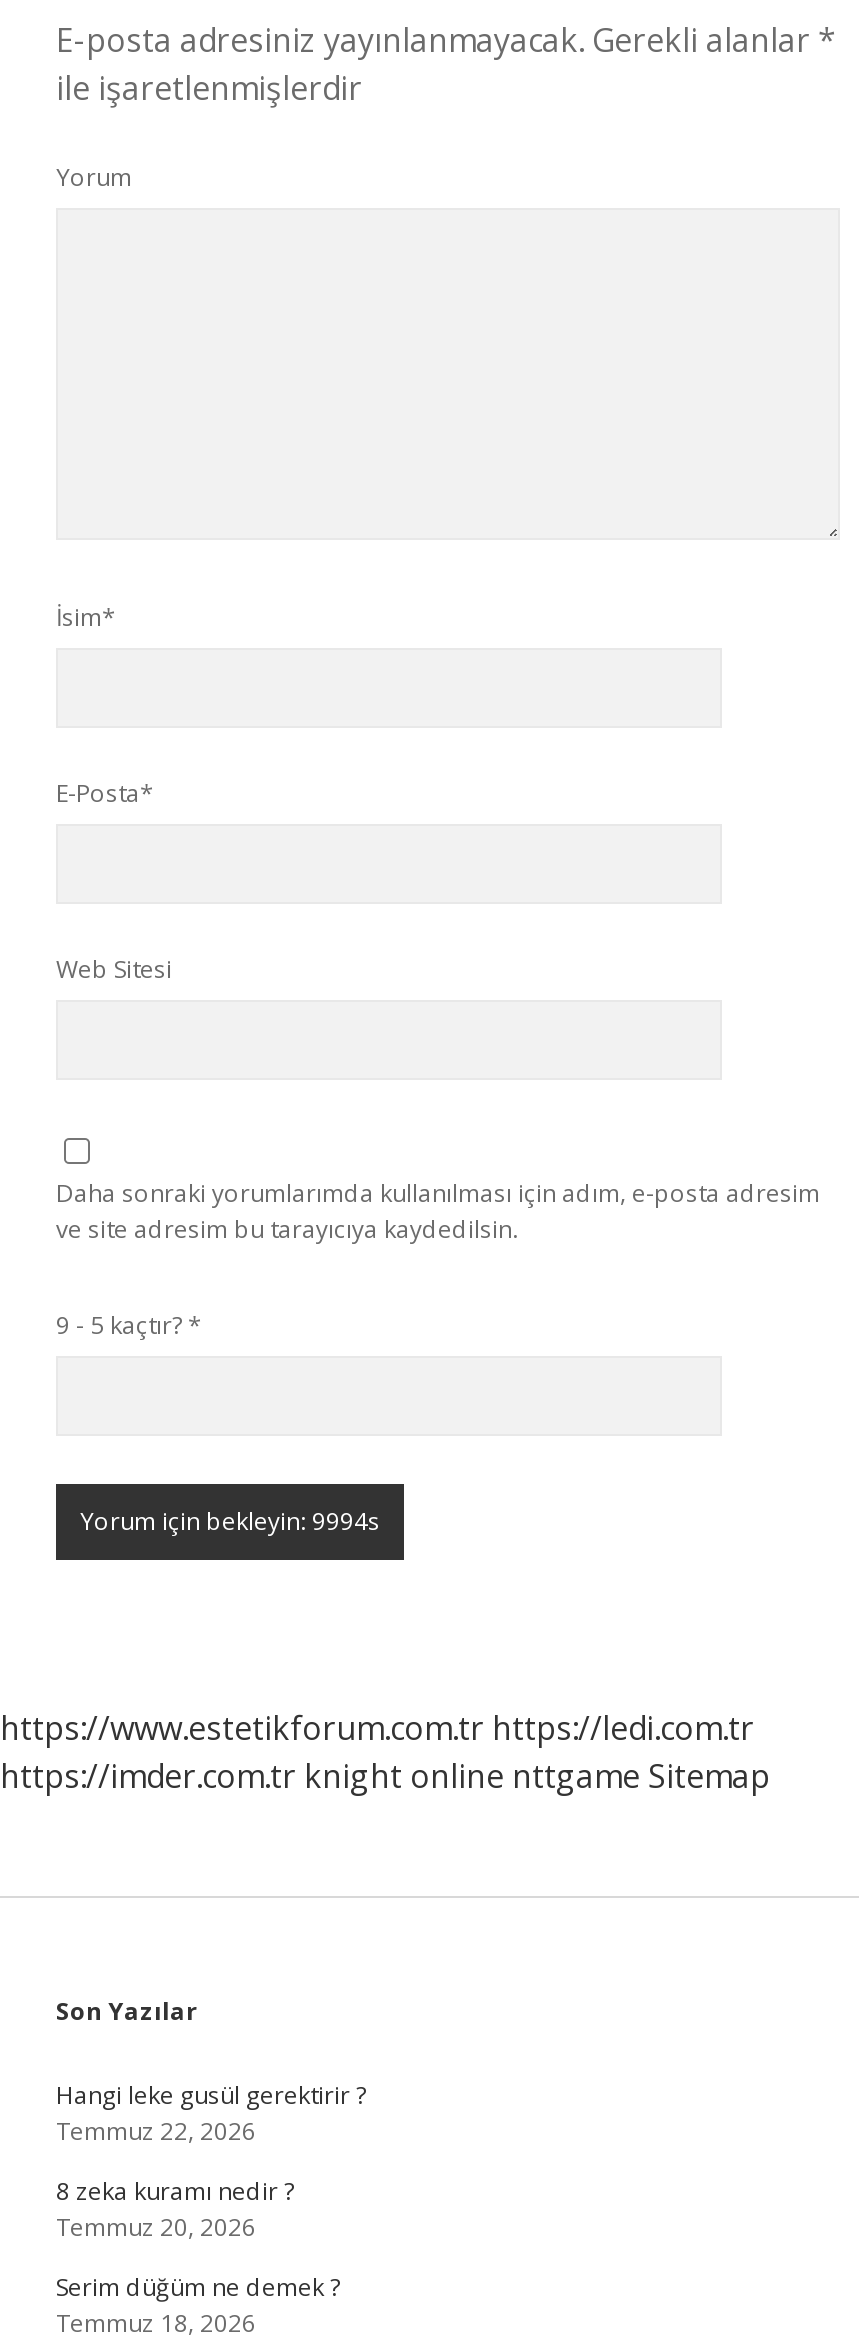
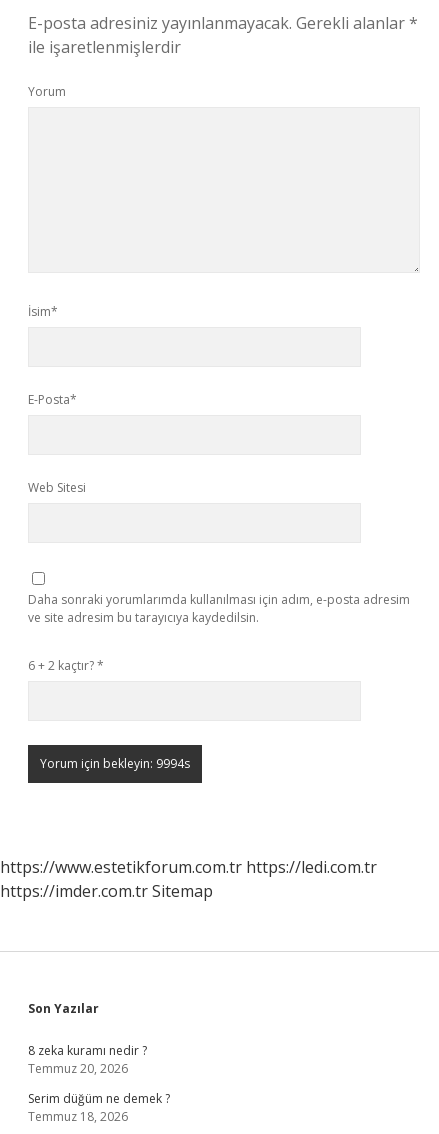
- 9 - 5 kaçtır? *
+ 6 + 2 kaçtır? *

- https://imder.com.tr knight online nttgame Sitemap
+ https://imder.com.tr Sitemap

- Hangi leke gusül gerektirir ?
- Temmuz 22, 2026
